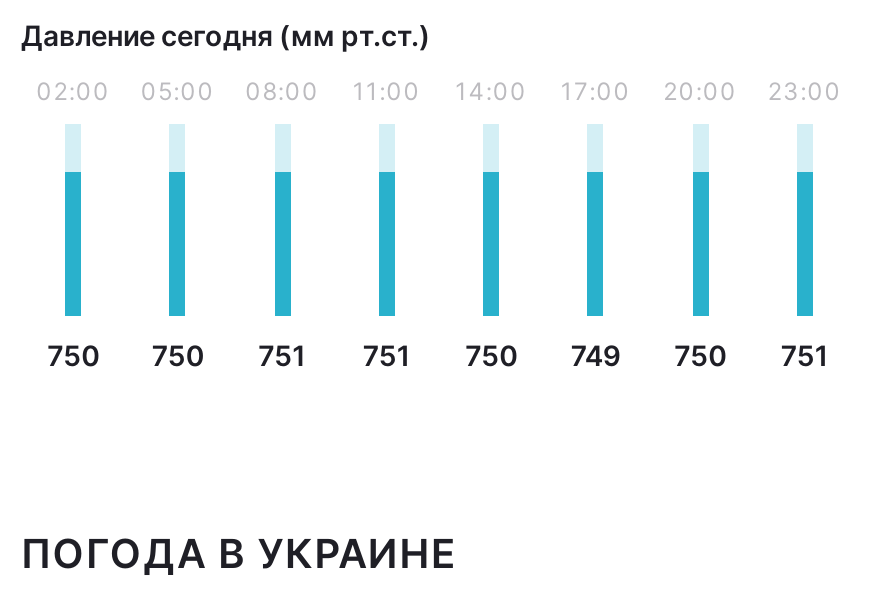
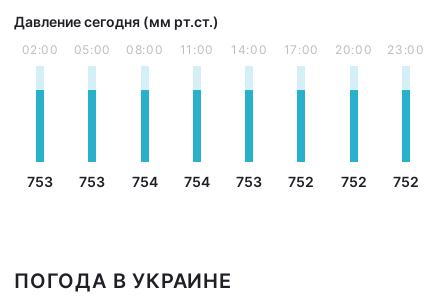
- 750
+ 753

- 750
+ 753

- 751
+ 754

- 751
+ 754

- 750
+ 753

- 749
+ 752

- 750
+ 752

- 751
+ 752
